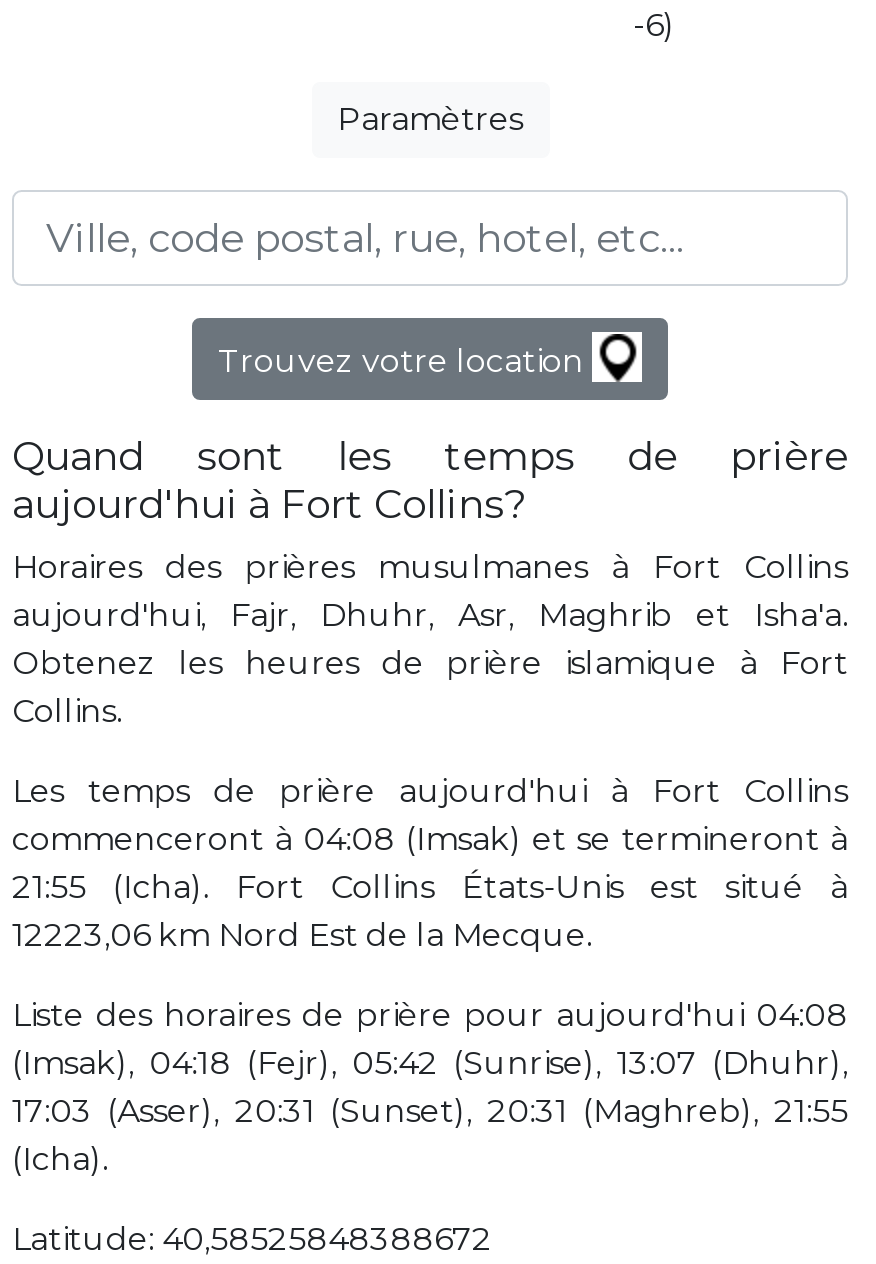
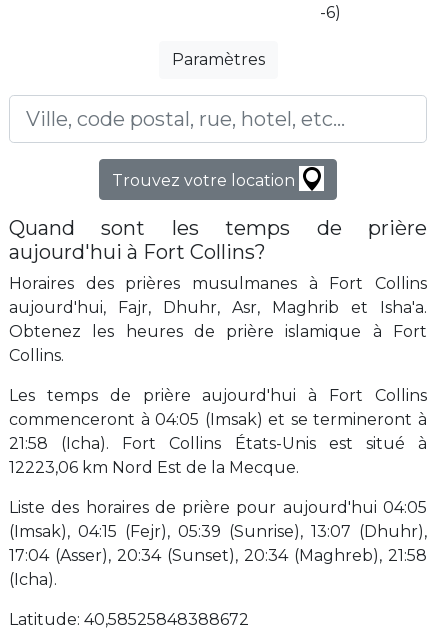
- commenceront à 04:08 (Imsak) et se termineront à
+ commenceront à 04:05 (Imsak) et se termineront à

- 21:55 (Icha). Fort Collins États-Unis est situé à
+ 21:58 (Icha). Fort Collins États-Unis est situé à

- Liste des horaires de prière pour aujourd'hui 04:08
+ Liste des horaires de prière pour aujourd'hui 04:05

- (Imsak), 04:18 (Fejr), 05:42 (Sunrise), 13:07 (Dhuhr),
+ (Imsak), 04:15 (Fejr), 05:39 (Sunrise), 13:07 (Dhuhr),

- 17:03 (Asser), 20:31 (Sunset), 20:31 (Maghreb), 21:55
+ 17:04 (Asser), 20:34 (Sunset), 20:34 (Maghreb), 21:58
